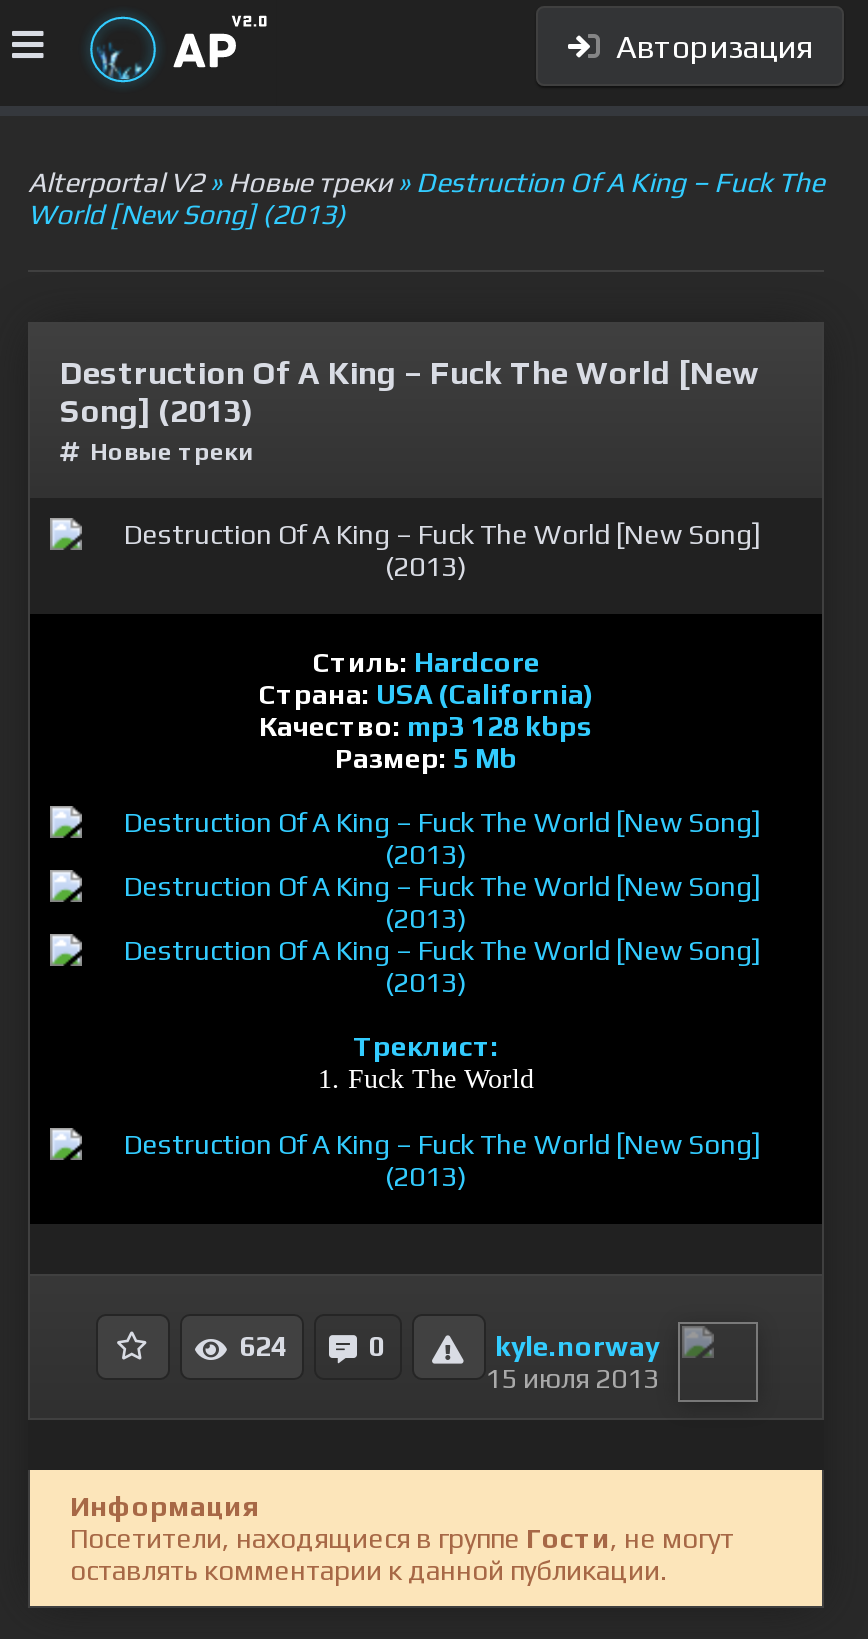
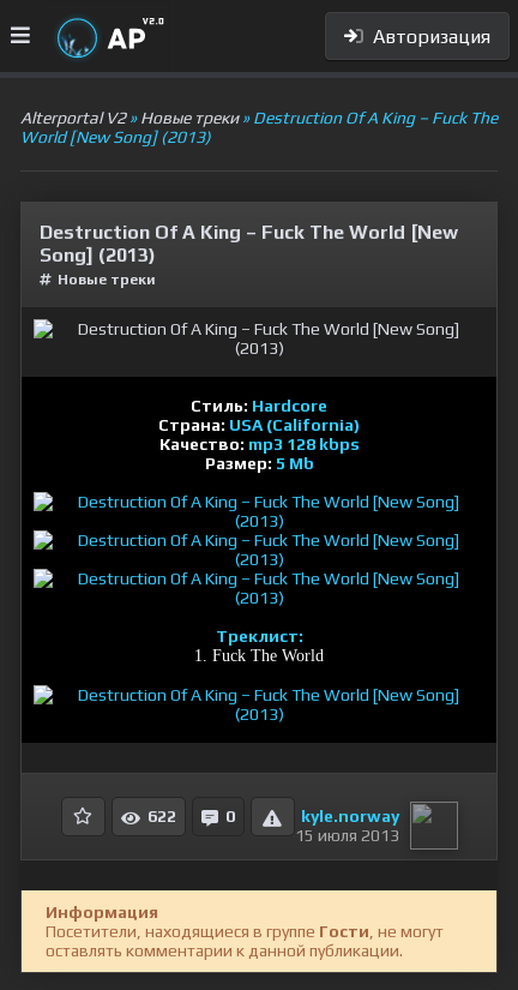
- 624
+ 622
